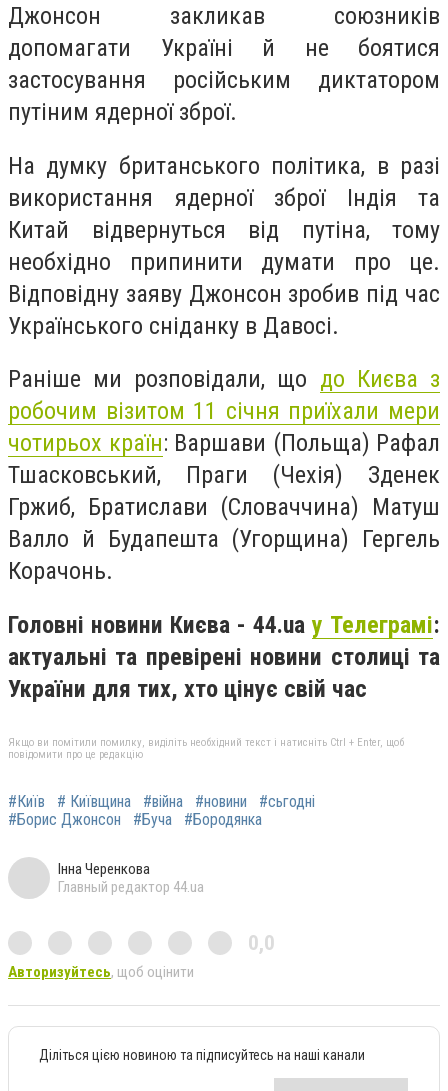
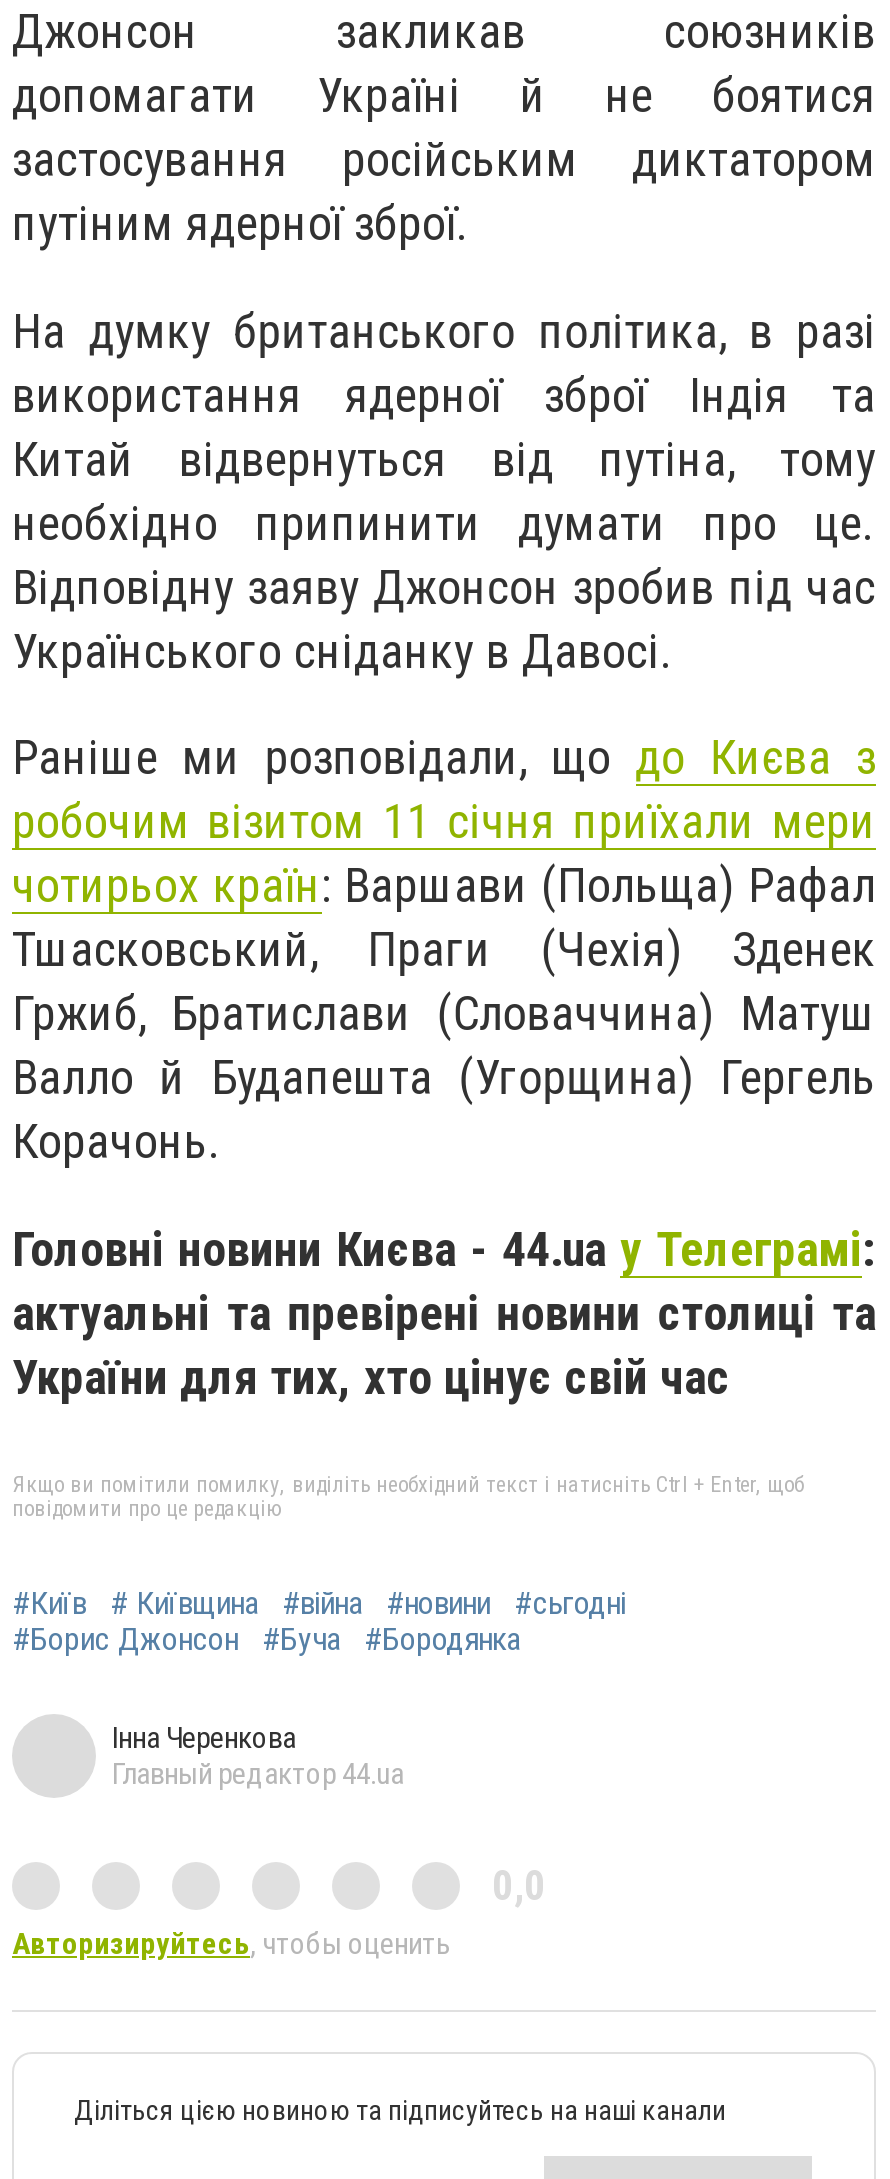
- Авторизуйтесь, щоб оцінити
+ Авторизируйтесь, чтобы оценить
